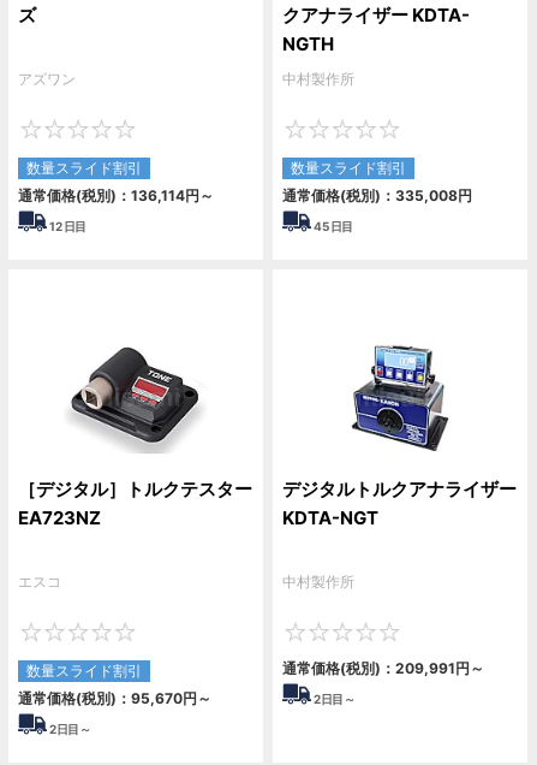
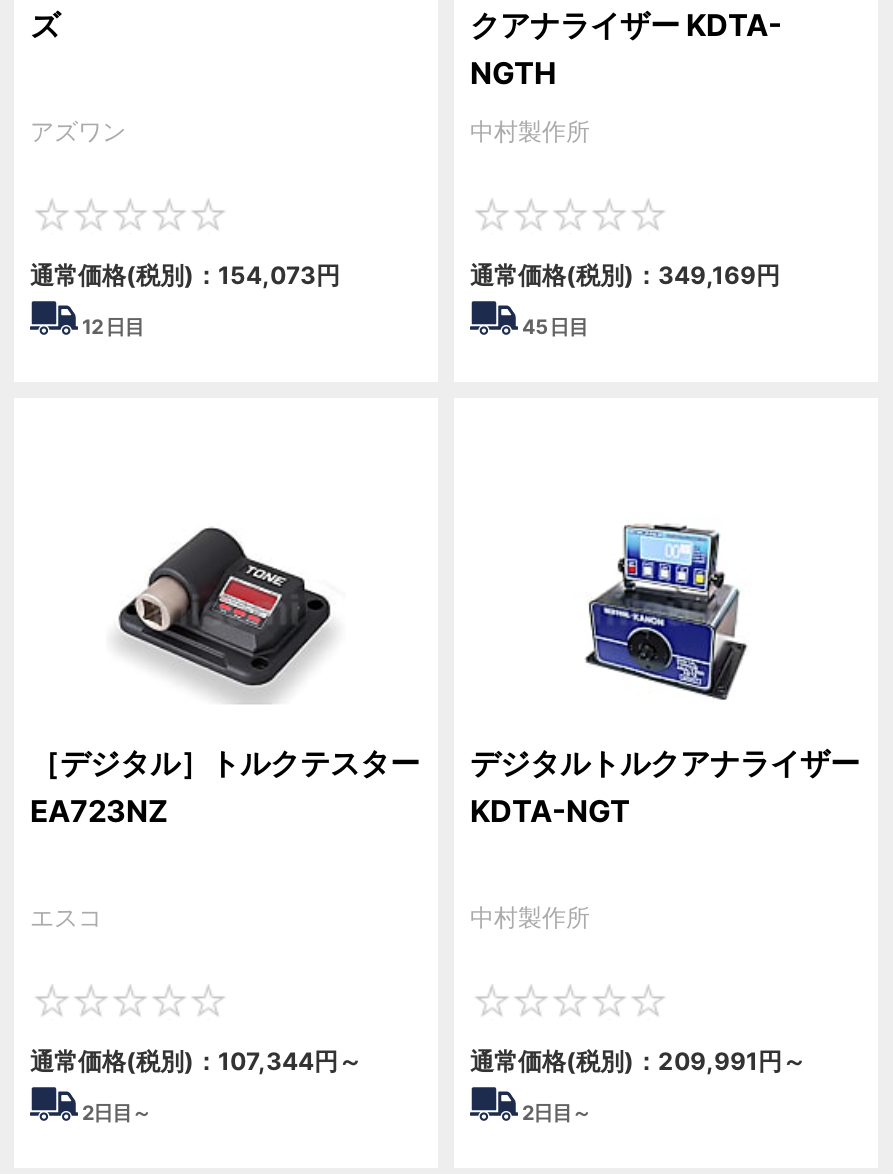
- 数量スライド割引
- 通常価格(税別)：136,114円～
+ 通常価格(税別)：154,073円

- 数量スライド割引
- 通常価格(税別)：335,008円
+ 通常価格(税別)：349,169円

- 数量スライド割引
- 通常価格(税別)：95,670円～
+ 通常価格(税別)：107,344円～
